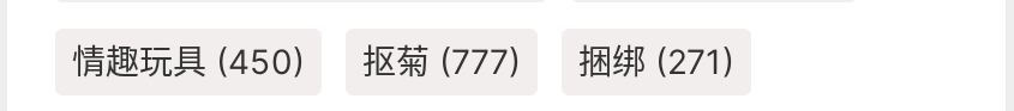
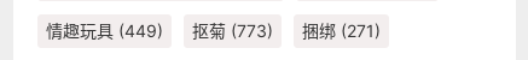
- 情趣玩具(450)
+ 情趣玩具(449)

- 抠菊(777)
+ 抠菊(773)
